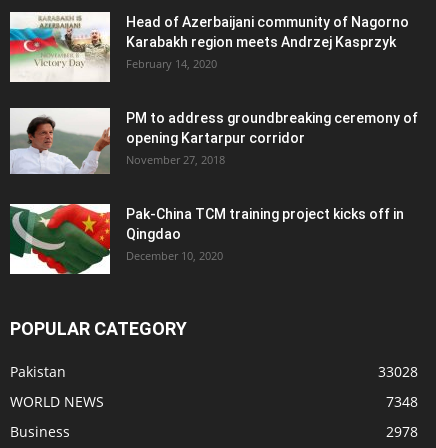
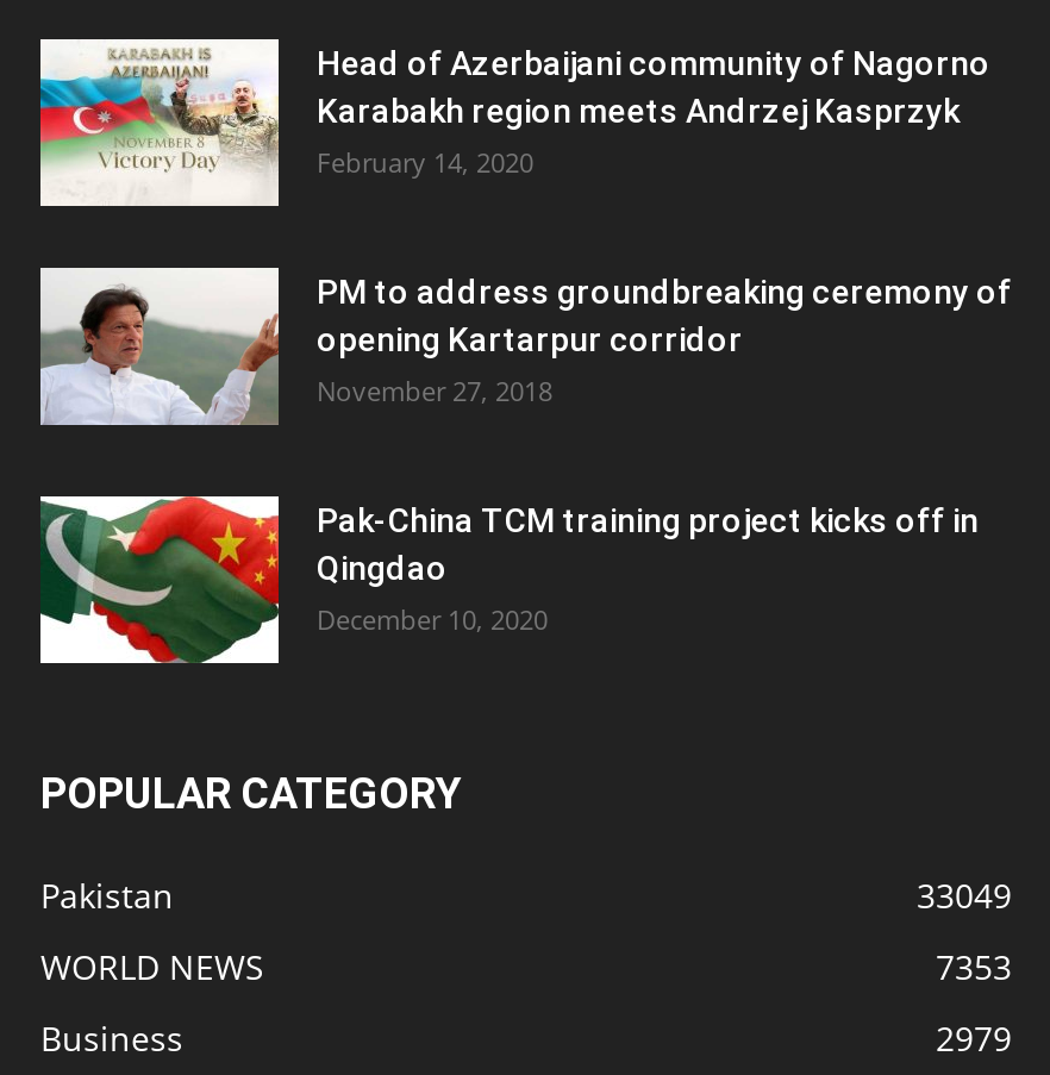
- 33028
+ 33049

- 7348
+ 7353

- 2978
+ 2979
